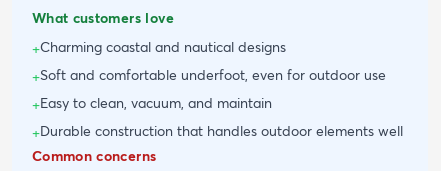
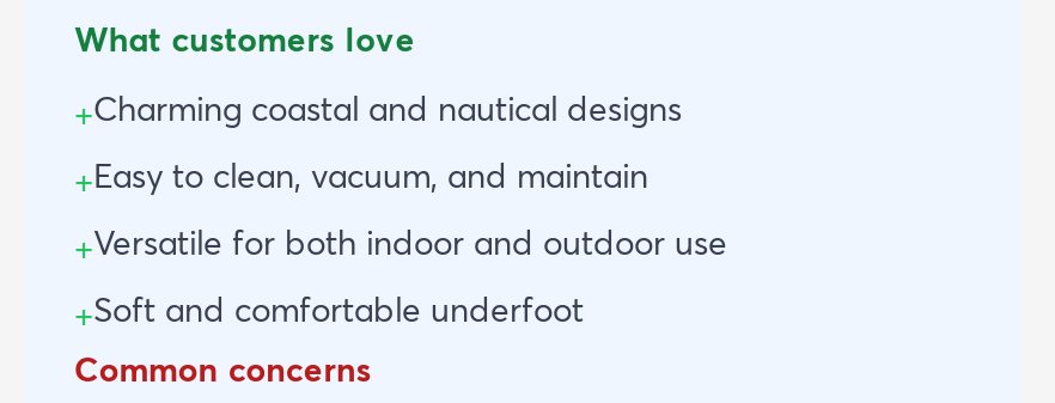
- +Soft and comfortable underfoot, even for outdoor use

moved up: +Easy to clean, vacuum, and maintain

- +Durable construction that handles outdoor elements well
+ +Versatile for both indoor and outdoor use
+ +Soft and comfortable underfoot
